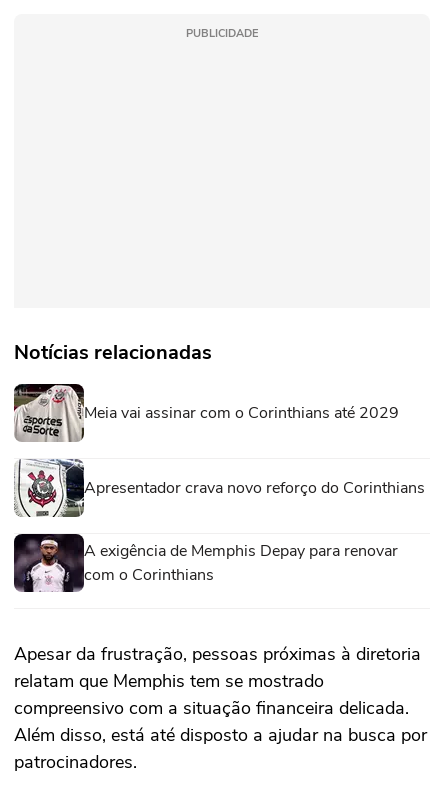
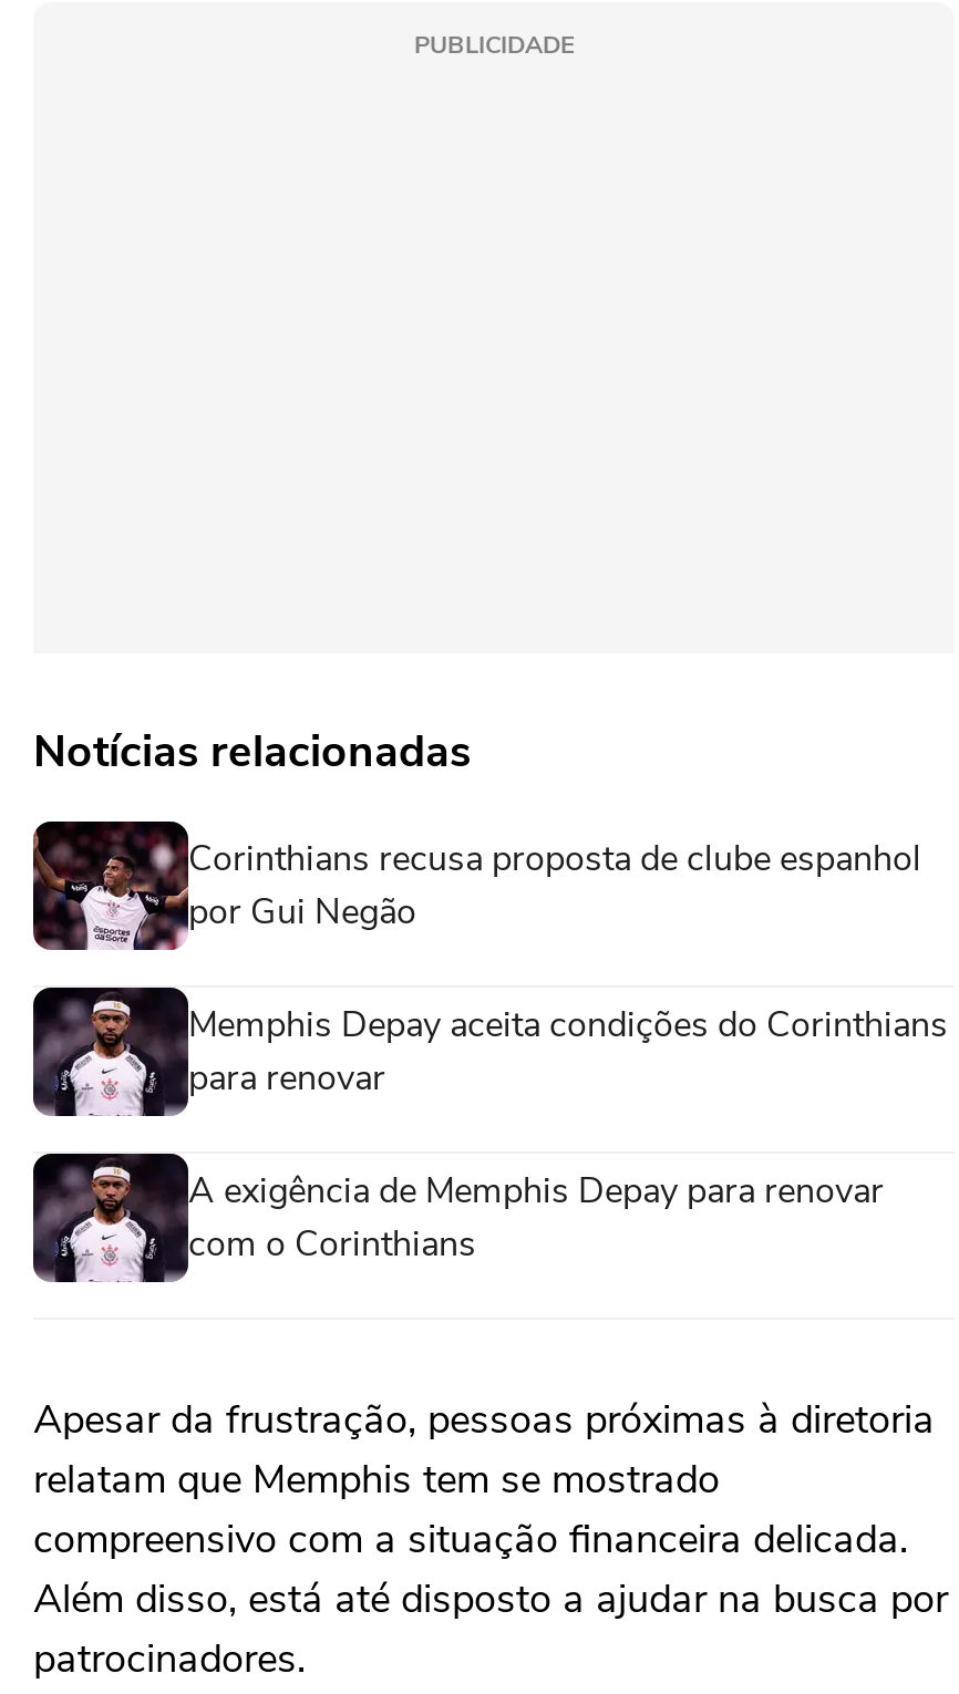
- [image]
- Meia vai assinar com o Corinthians até 2029
+ [image]
+ Corinthians recusa proposta de clube espanhol
+ por Gui Negão

- [image]
- Apresentador crava novo reforço do Corinthians
+ [image]
+ Memphis Depay aceita condições do Corinthians
+ para renovar
